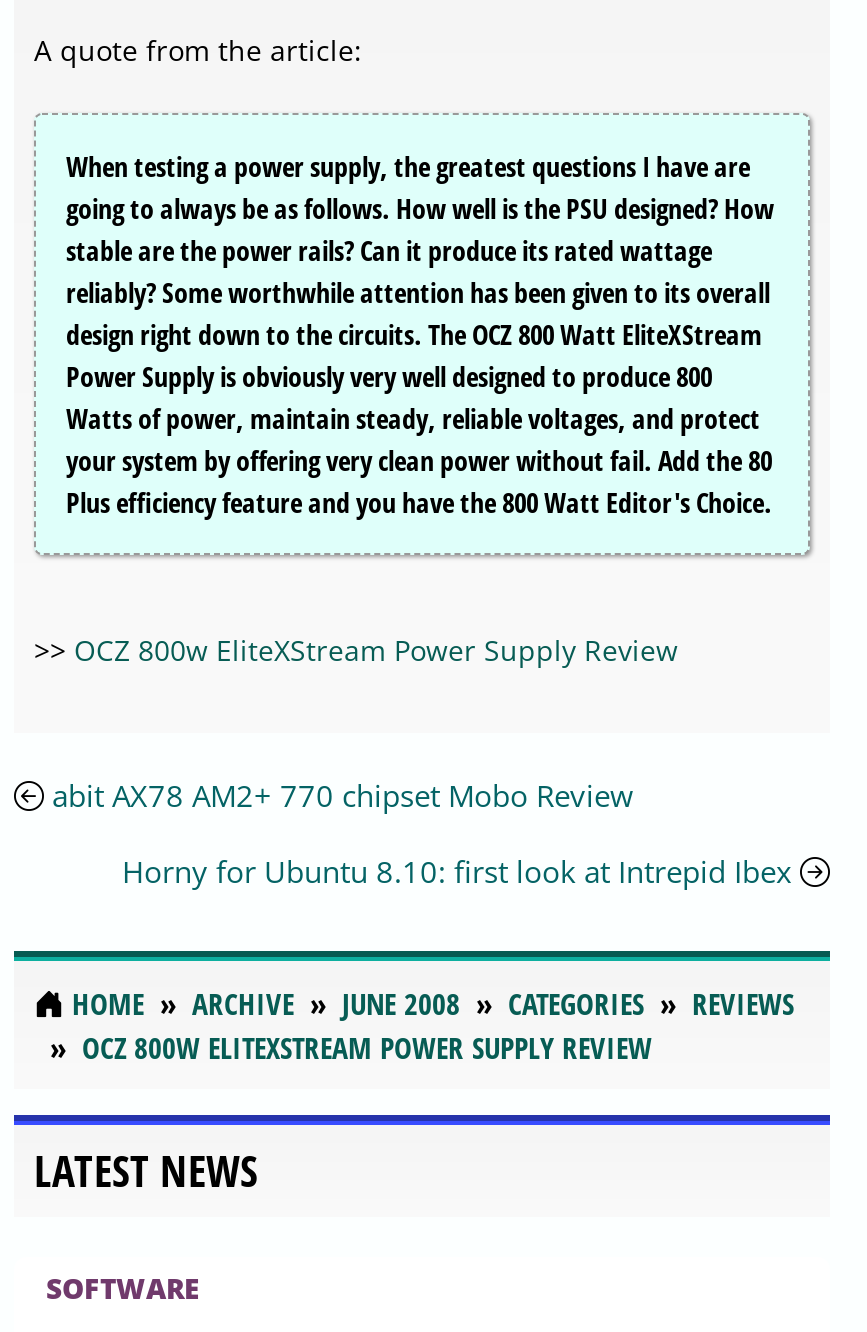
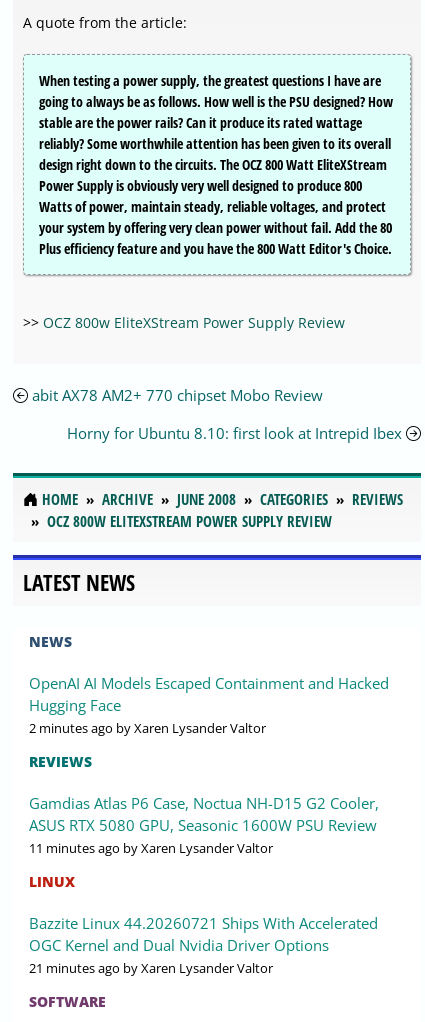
+ NEWS
+ OpenAI AI Models Escaped Containment and Hacked
+ Hugging Face
+ 2 minutes ago by Xaren Lysander Valtor
+ REVIEWS
+ Gamdias Atlas P6 Case, Noctua NH-D15 G2 Cooler,
+ ASUS RTX 5080 GPU, Seasonic 1600W PSU Review
+ 11 minutes ago by Xaren Lysander Valtor
+ LINUX
+ Bazzite Linux 44.20260721 Ships With Accelerated
+ OGC Kernel and Dual Nvidia Driver Options
+ 21 minutes ago by Xaren Lysander Valtor
